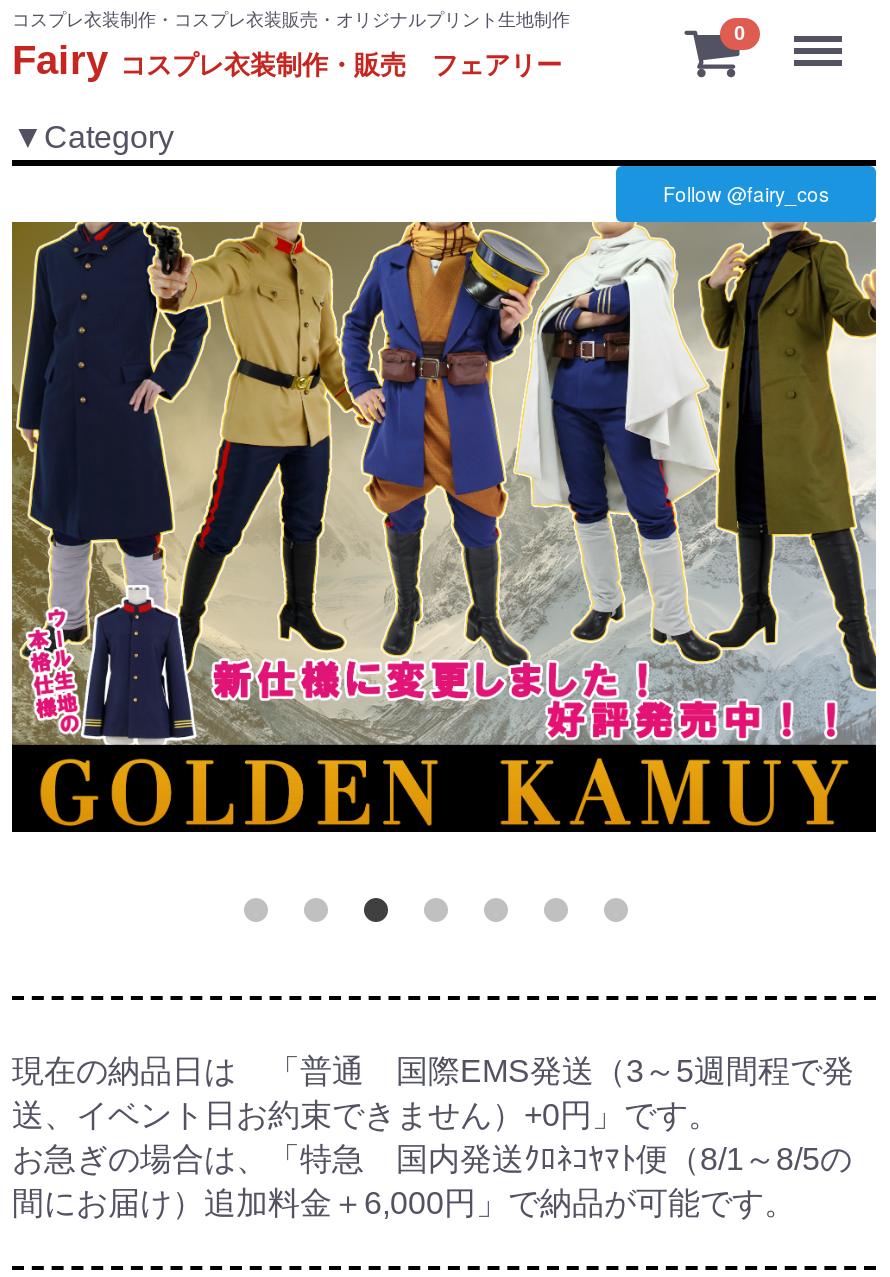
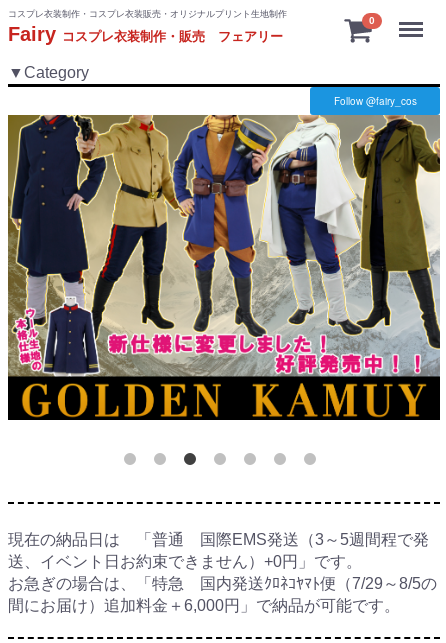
- お急ぎの場合は、「特急 国内発送ｸﾛﾈｺﾔﾏﾄ便（8/1～8/5の
+ お急ぎの場合は、「特急 国内発送ｸﾛﾈｺﾔﾏﾄ便（7/29～8/5の
